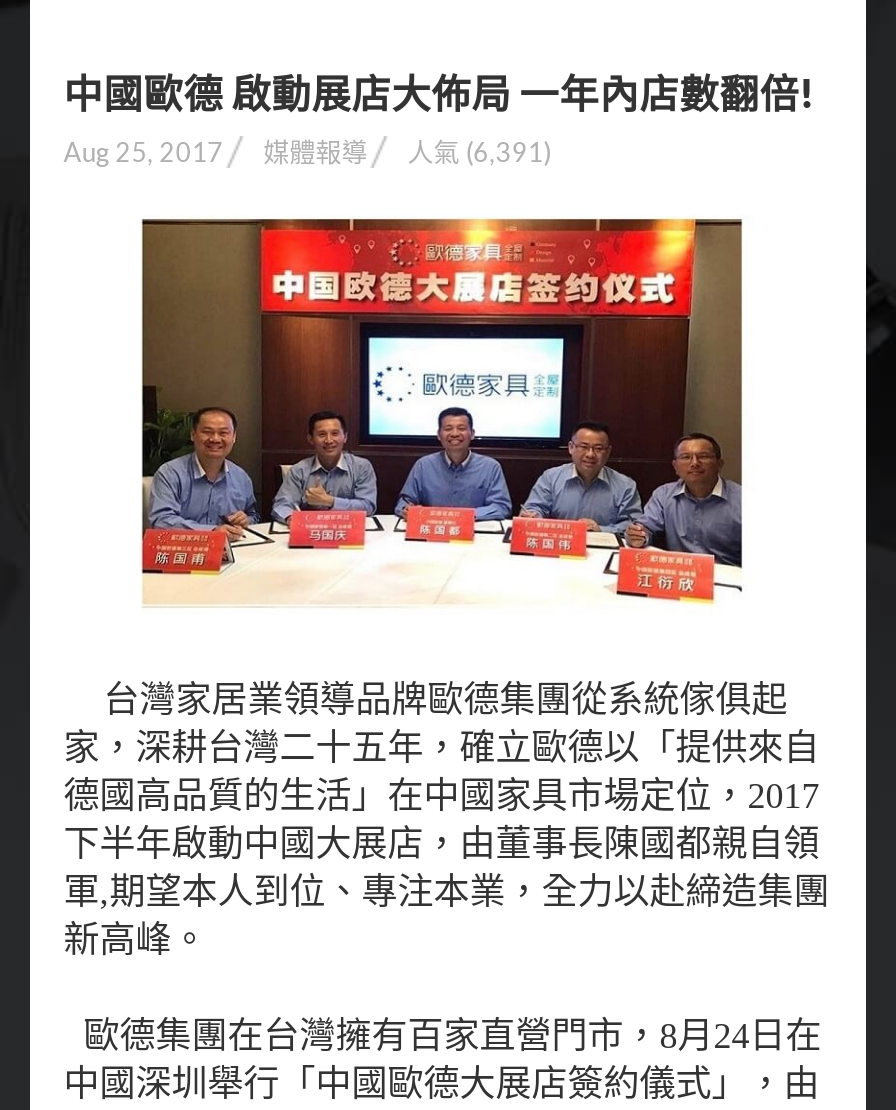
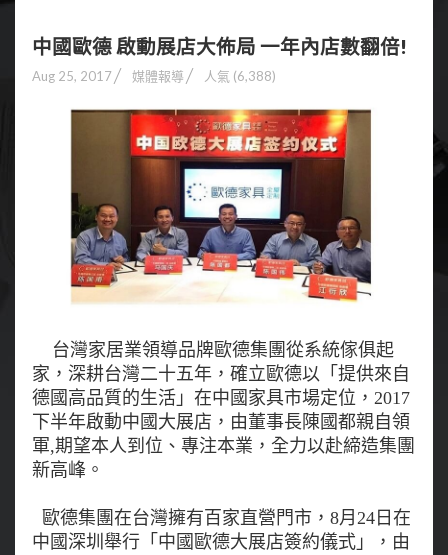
- Aug 25, 2017 媒體報導 人氣 (6,391)
+ Aug 25, 2017 媒體報導 人氣 (6,388)
